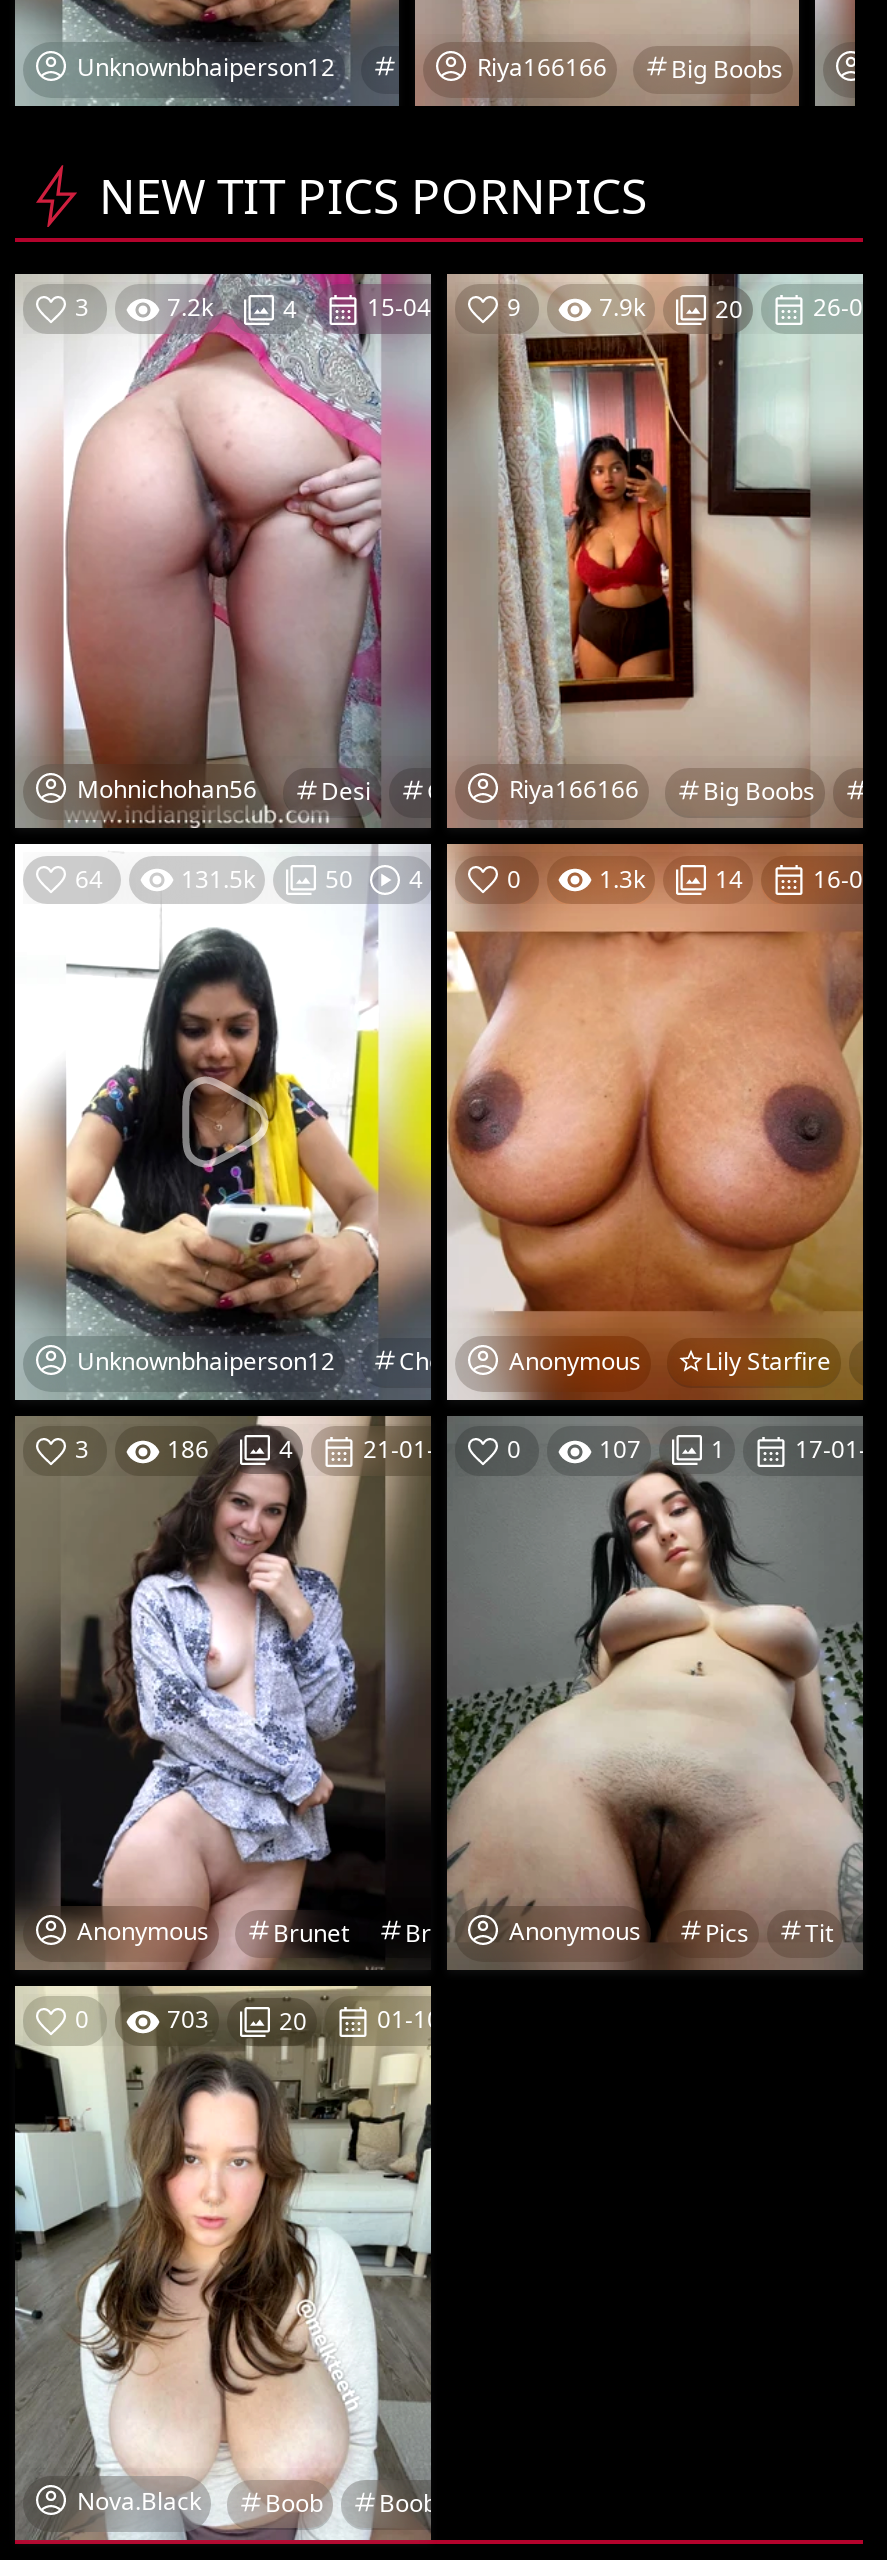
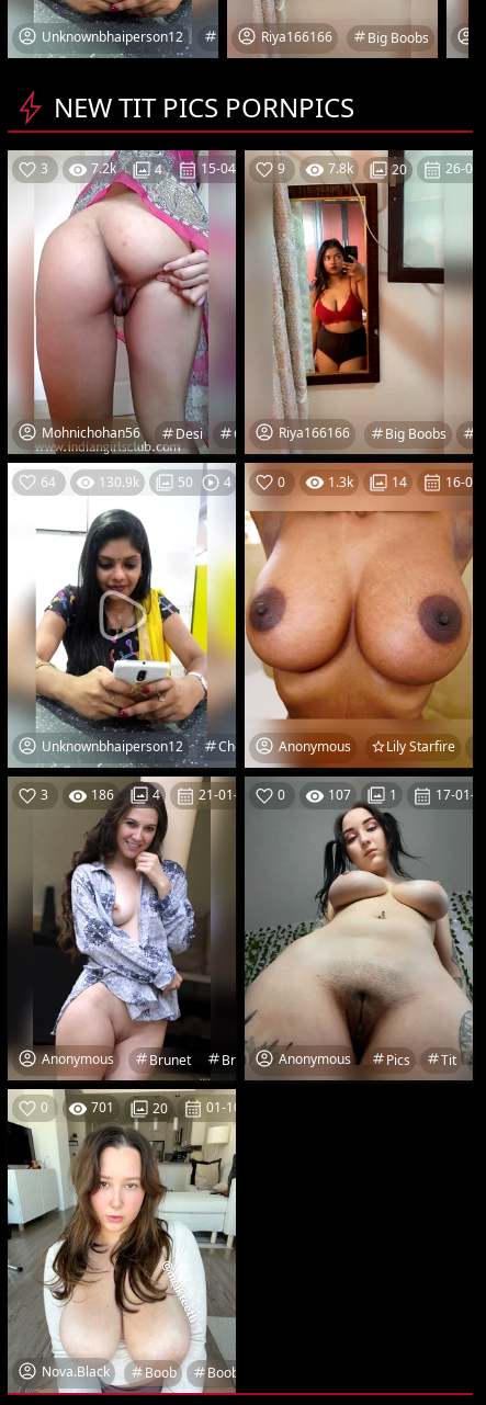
- 7.9k
+ 7.8k

- 131.5k
+ 130.9k

- 703
+ 701
